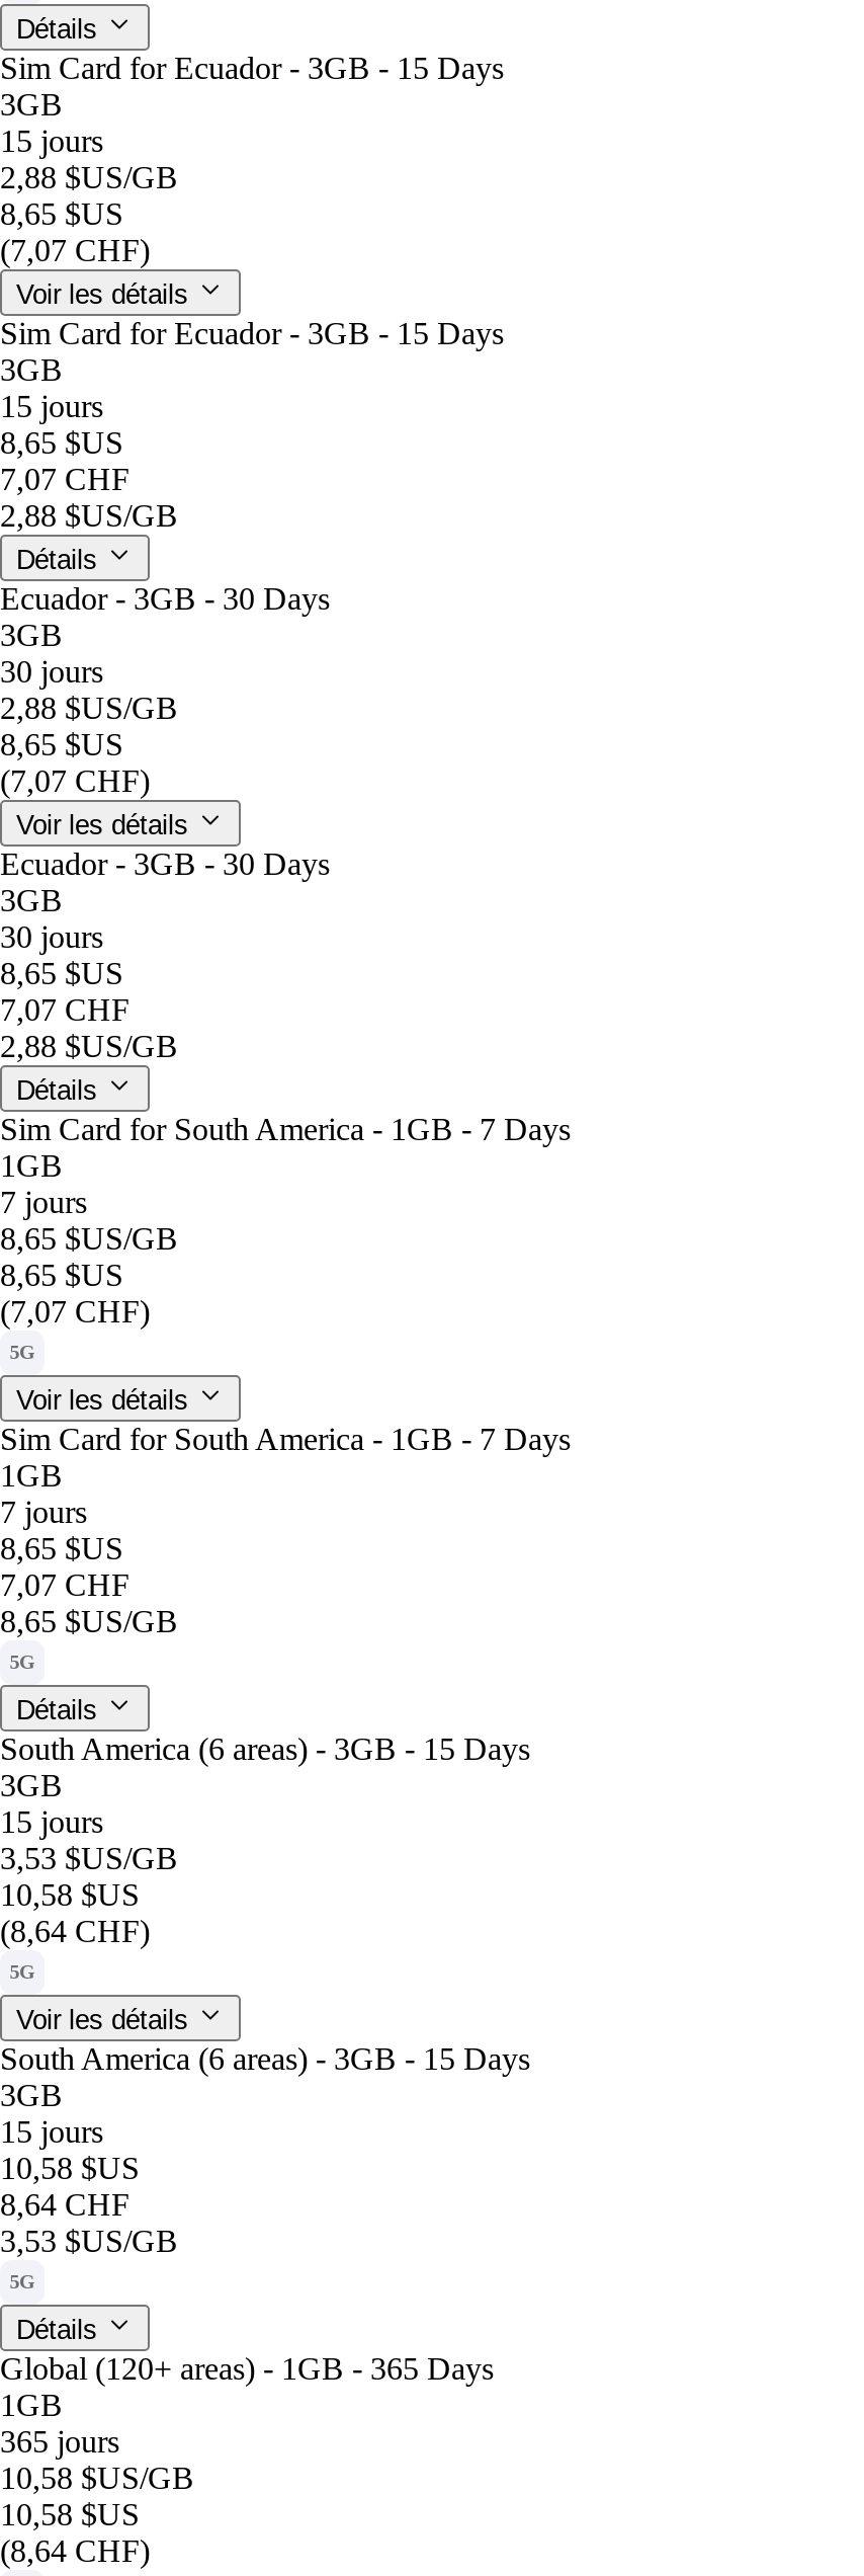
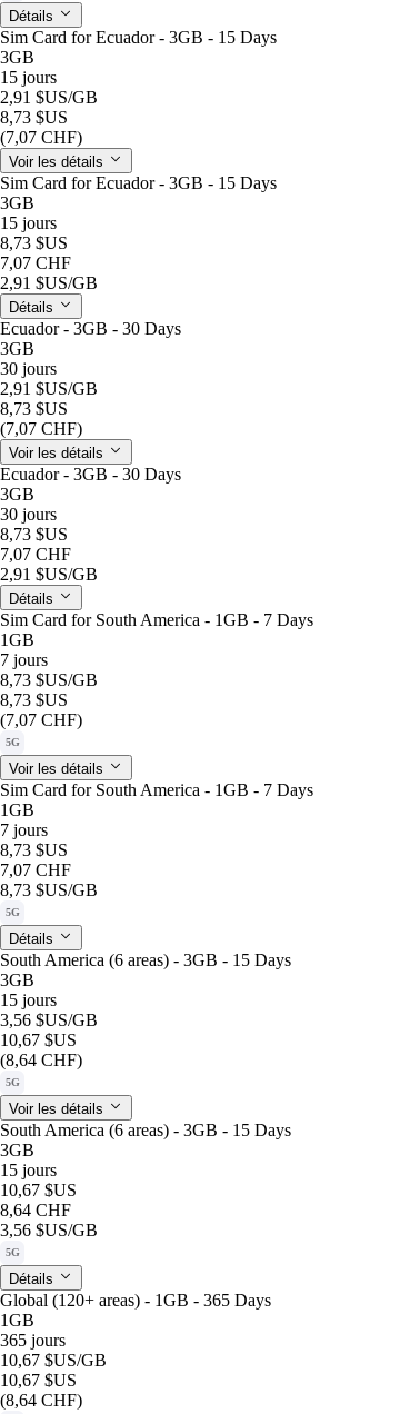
- 2,88 $US/GB
+ 2,91 $US/GB

- 8,65 $US
+ 8,73 $US

- 8,65 $US
+ 8,73 $US

- 2,88 $US/GB
+ 2,91 $US/GB

- 2,88 $US/GB
+ 2,91 $US/GB

- 8,65 $US
+ 8,73 $US

- 8,65 $US
+ 8,73 $US

- 2,88 $US/GB
+ 2,91 $US/GB

- 8,65 $US/GB
+ 8,73 $US/GB

- 8,65 $US
+ 8,73 $US

- 8,65 $US
+ 8,73 $US

- 8,65 $US/GB
+ 8,73 $US/GB

- 3,53 $US/GB
+ 3,56 $US/GB

- 10,58 $US
+ 10,67 $US

- 10,58 $US
+ 10,67 $US

- 3,53 $US/GB
+ 3,56 $US/GB

- 10,58 $US/GB
+ 10,67 $US/GB

- 10,58 $US
+ 10,67 $US
